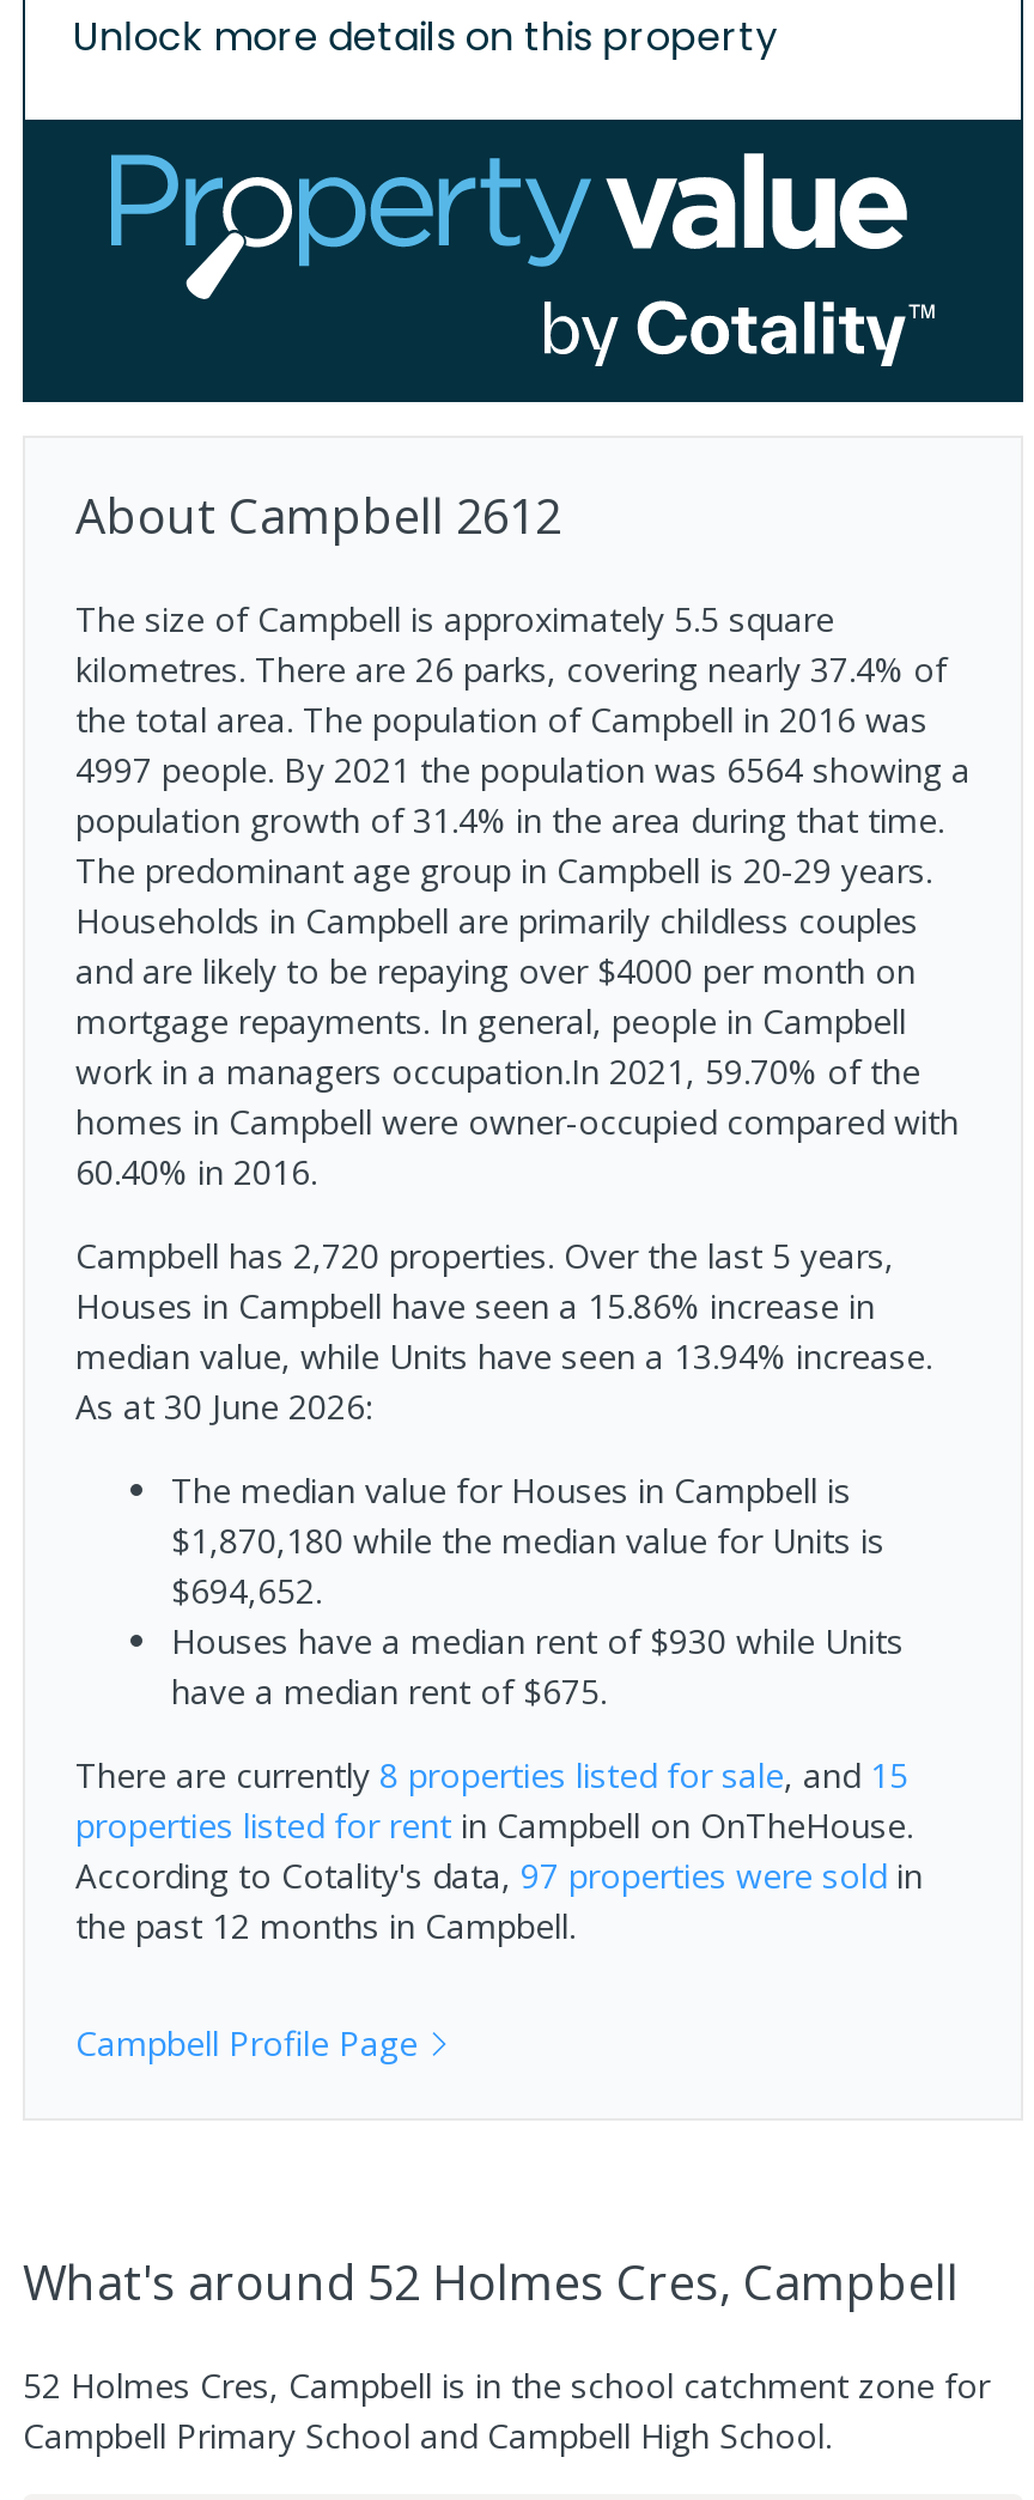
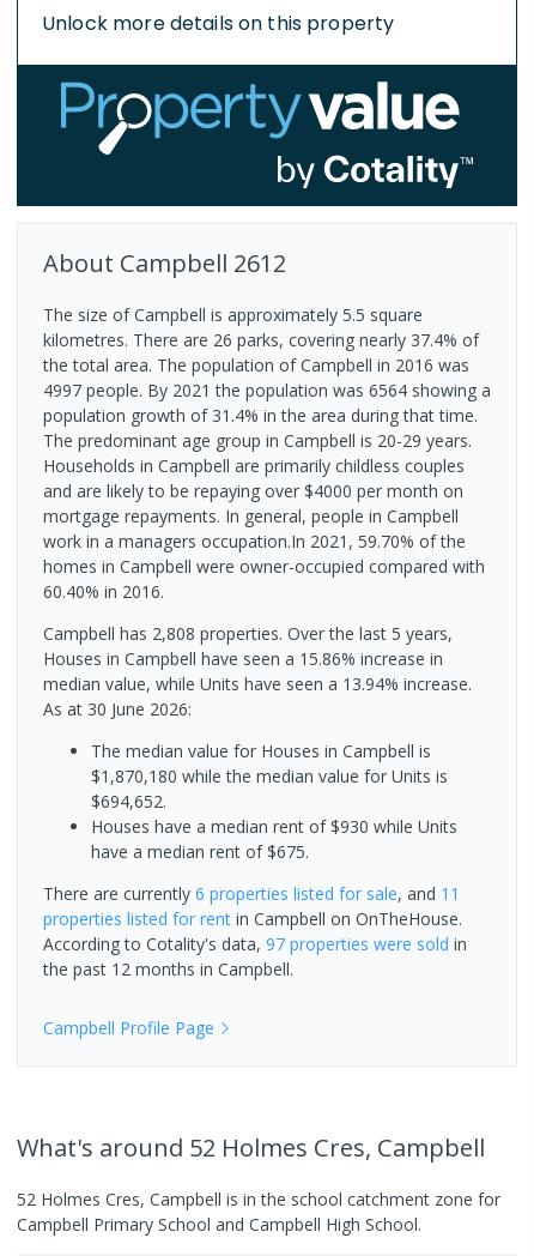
- Campbell has 2,720 properties. Over the last 5 years,
+ Campbell has 2,808 properties. Over the last 5 years,

- There are currently 8 properties listed for sale, and 15
+ There are currently 6 properties listed for sale, and 11
